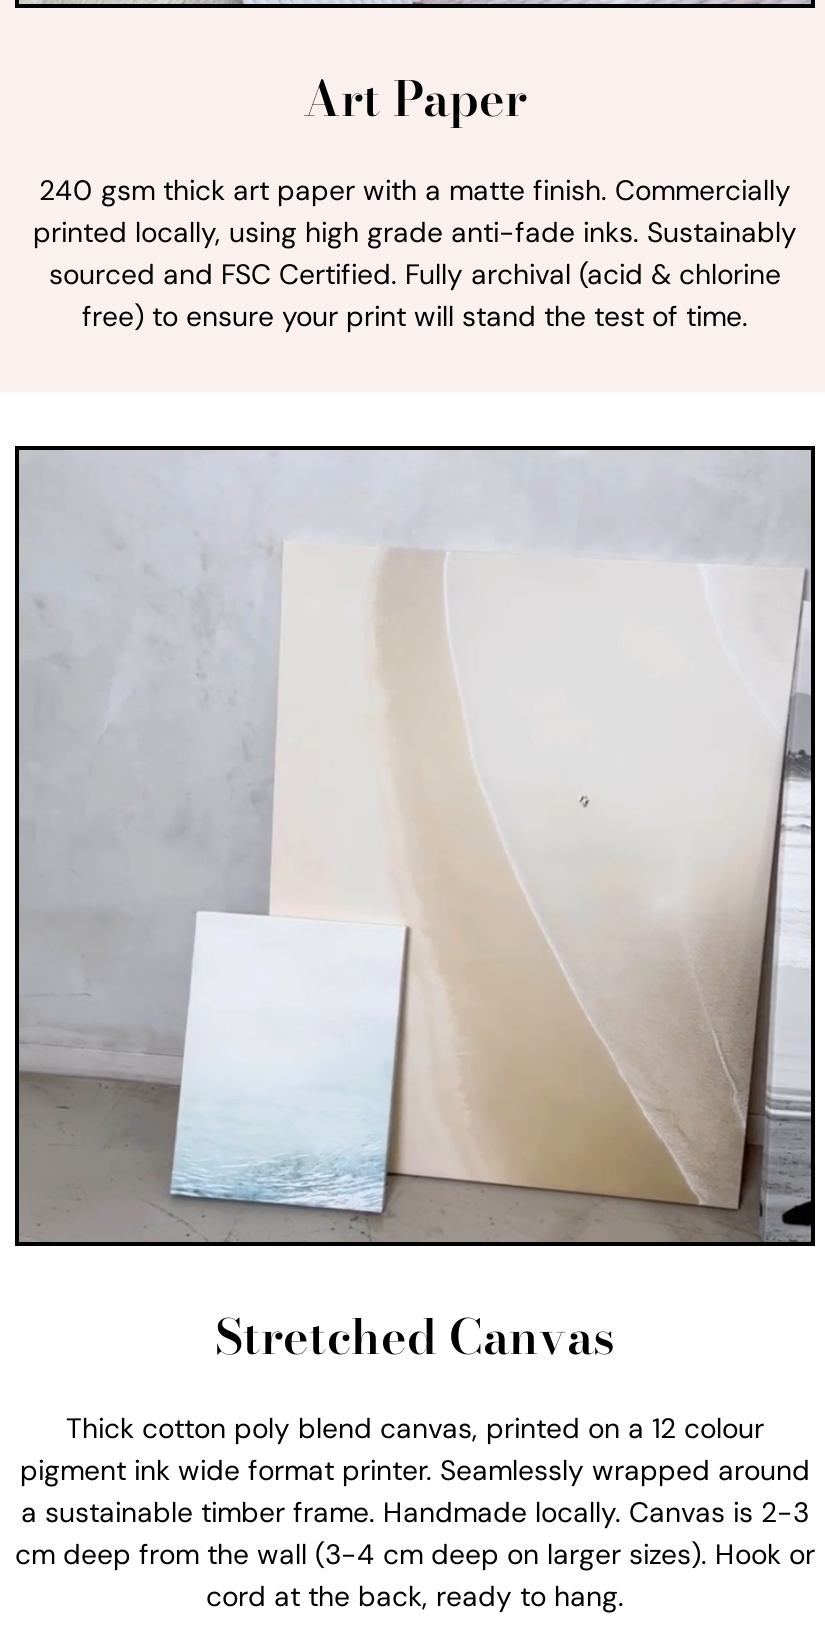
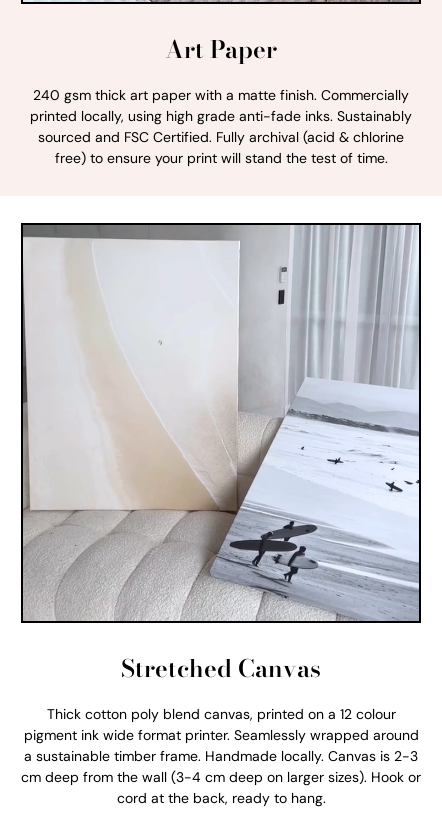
- [image]
+ [image]
